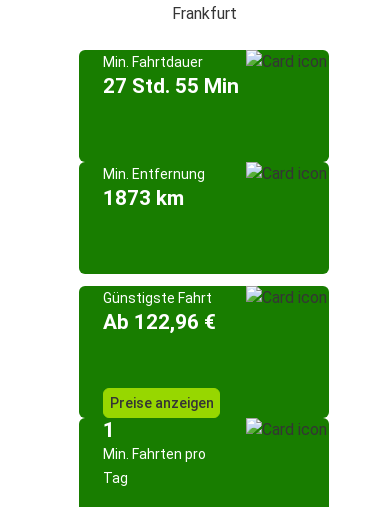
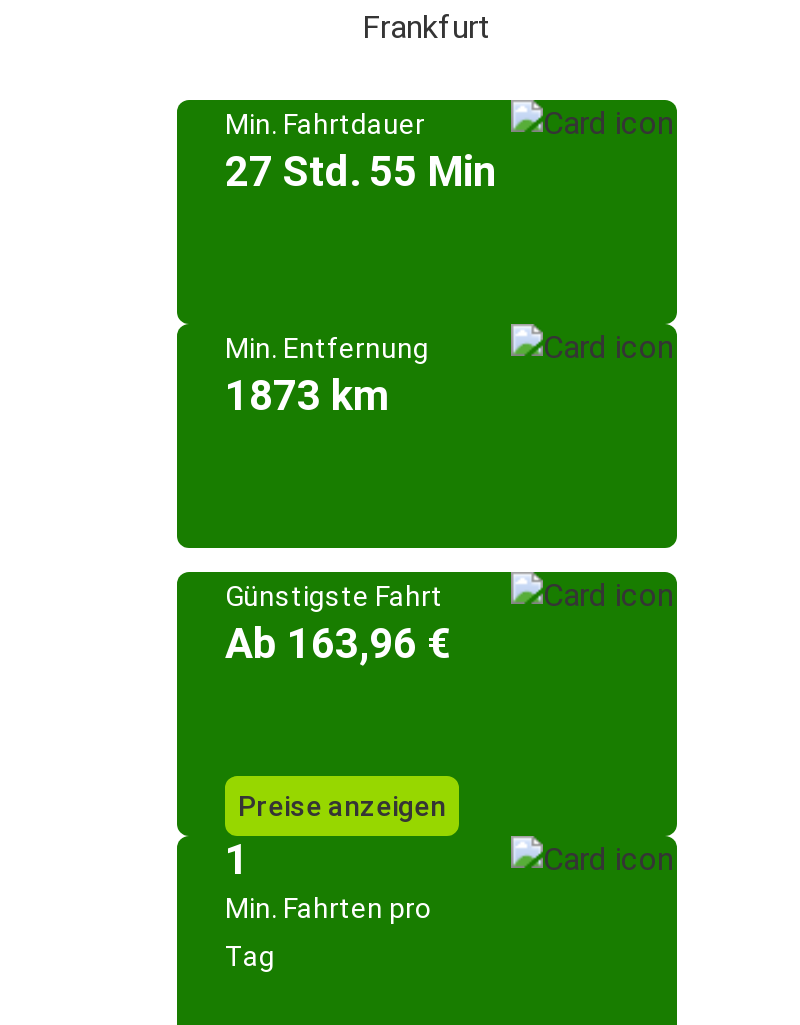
- Ab 122,96 €
+ Ab 163,96 €
